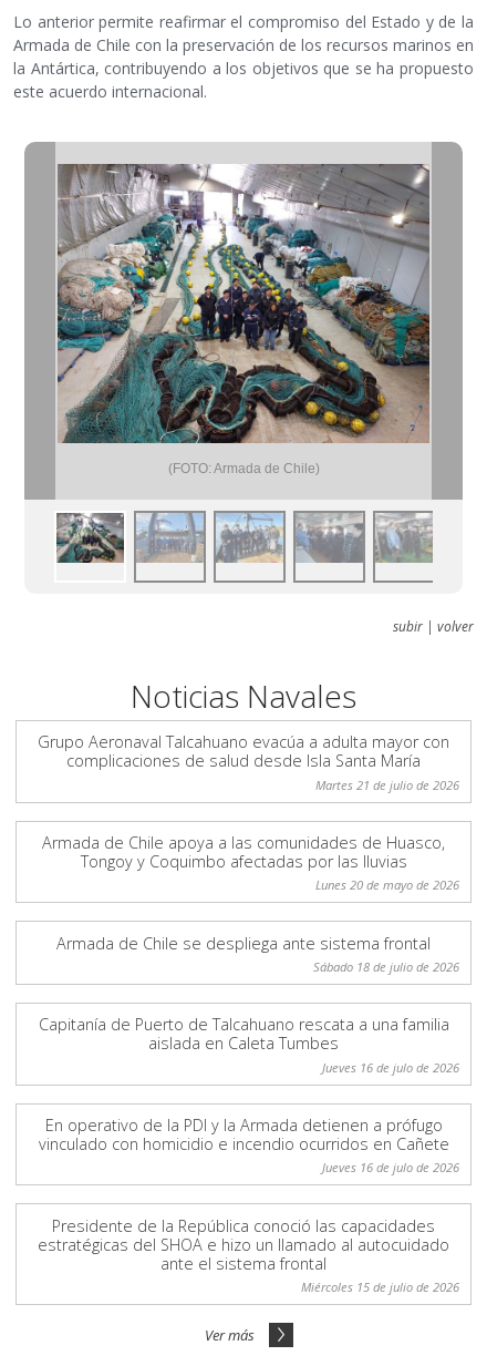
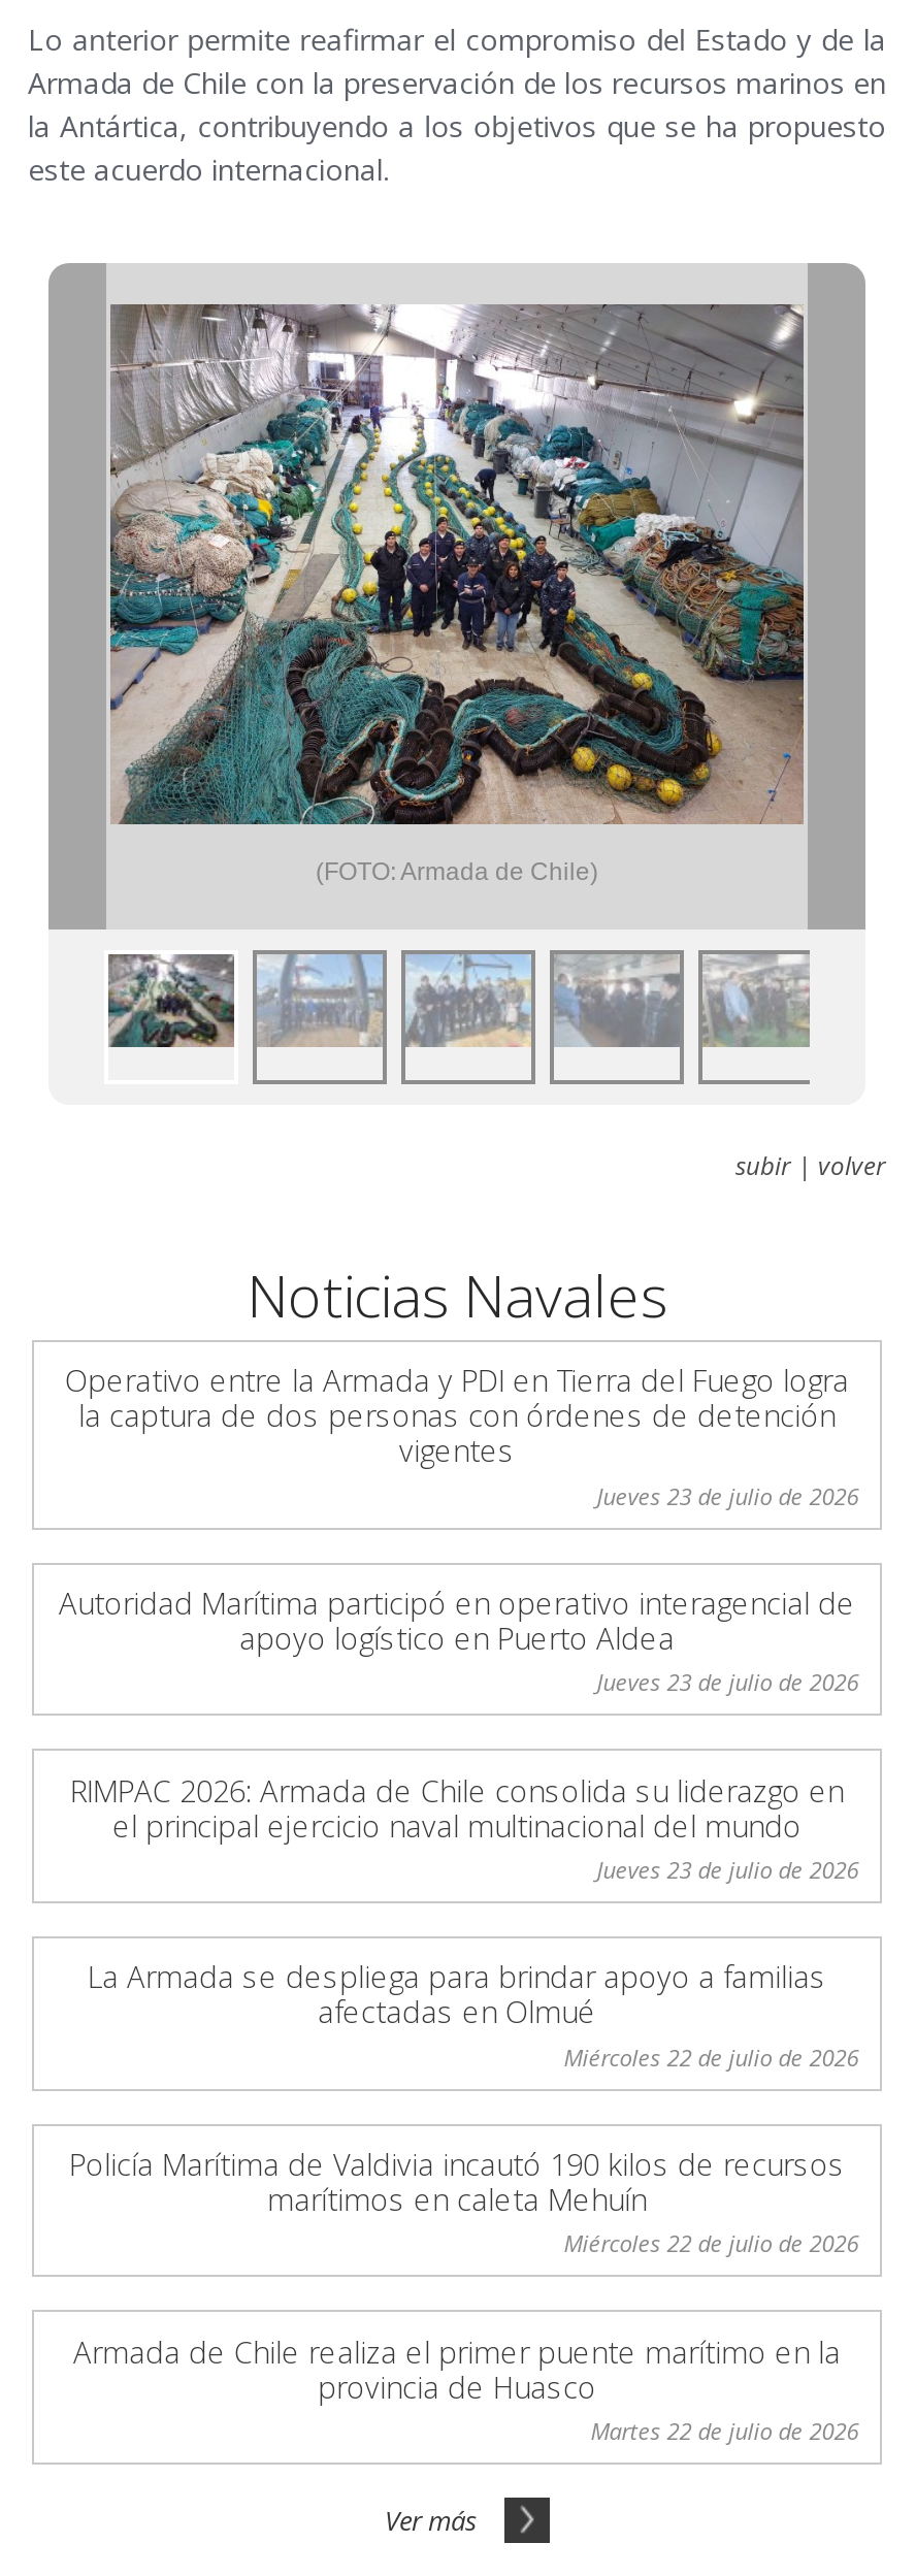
- Grupo Aeronaval Talcahuano evacúa a adulta mayor con
- complicaciones de salud desde Isla Santa María
- Martes 21 de julio de 2026
+ Operativo entre la Armada y PDI en Tierra del Fuego logra
+ la captura de dos personas con órdenes de detención
+ vigentes
+ Jueves 23 de julio de 2026

- Armada de Chile apoya a las comunidades de Huasco,
- Tongoy y Coquimbo afectadas por las lluvias
- Lunes 20 de mayo de 2026
+ Autoridad Marítima participó en operativo interagencial de
+ apoyo logístico en Puerto Aldea
+ Jueves 23 de julio de 2026

- Armada de Chile se despliega ante sistema frontal
- Sábado 18 de julio de 2026
+ RIMPAC 2026: Armada de Chile consolida su liderazgo en
+ el principal ejercicio naval multinacional del mundo
+ Jueves 23 de julio de 2026

- Capitanía de Puerto de Talcahuano rescata a una familia
- aislada en Caleta Tumbes
- Jueves 16 de julo de 2026
+ La Armada se despliega para brindar apoyo a familias
+ afectadas en Olmué
+ Miércoles 22 de julio de 2026

- En operativo de la PDI y la Armada detienen a prófugo
- vinculado con homicidio e incendio ocurridos en Cañete
- Jueves 16 de julo de 2026
+ Policía Marítima de Valdivia incautó 190 kilos de recursos
+ marítimos en caleta Mehuín
+ Miércoles 22 de julio de 2026

- Presidente de la República conoció las capacidades
- estratégicas del SHOA e hizo un llamado al autocuidado
- ante el sistema frontal
- Miércoles 15 de julio de 2026
+ Armada de Chile realiza el primer puente marítimo en la
+ provincia de Huasco
+ Martes 22 de julio de 2026
